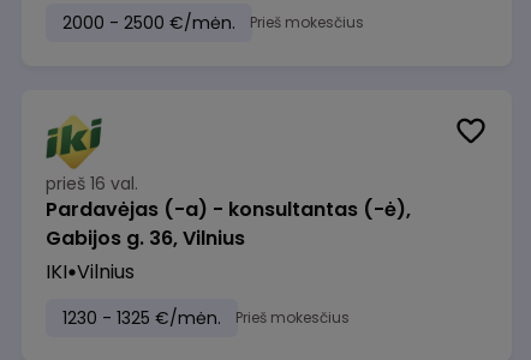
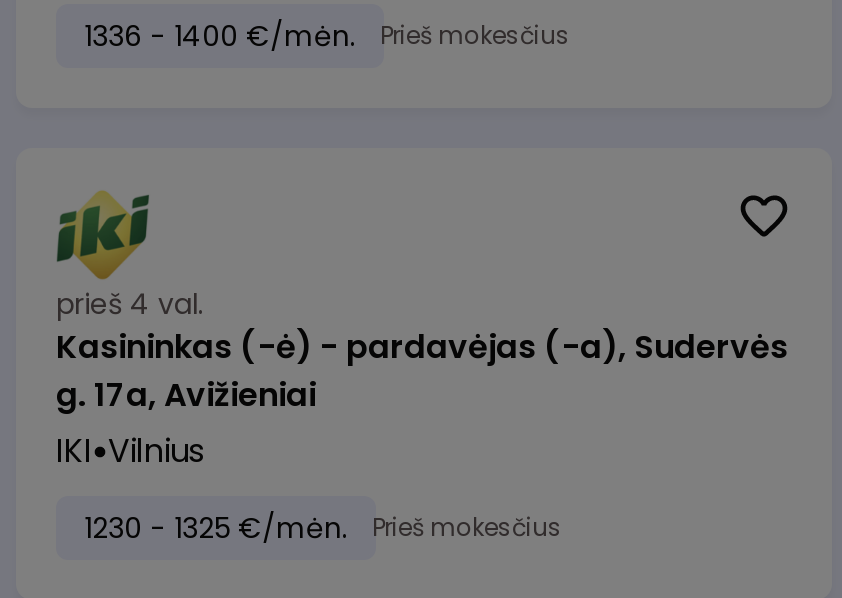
- 2000 - 2500 €/mėn. Prieš mokesčius
+ 1336 - 1400 €/mėn. Prieš mokesčius

- prieš 16 val.
- Pardavėjas (-a) - konsultantas (-ė),
- Gabijos g. 36, Vilnius
+ prieš 4 val.
+ Kasininkas (-ė) - pardavėjas (-a), Sudervės
+ g. 17a, Avižieniai
